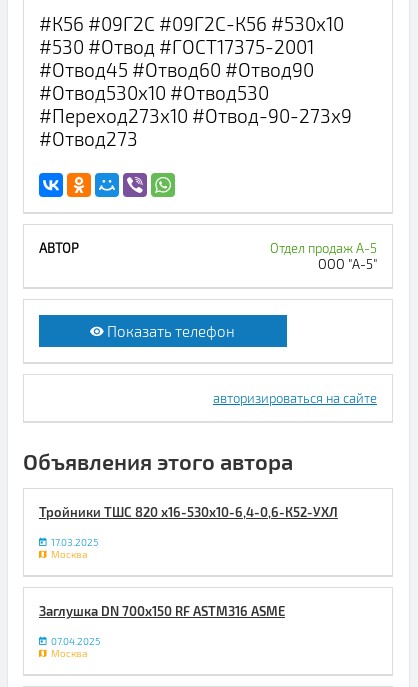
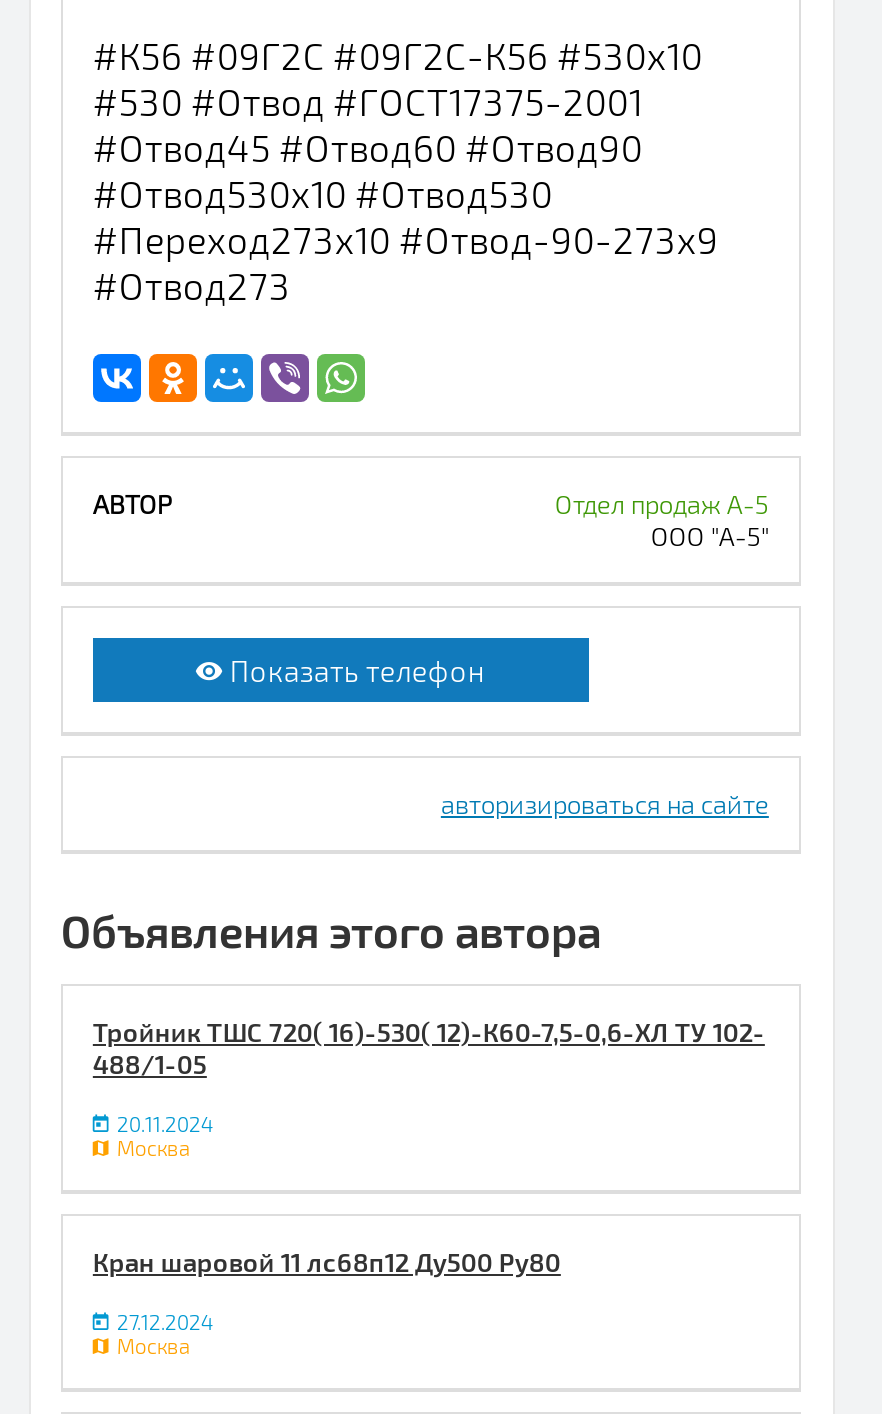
- Тройники ТШС 820 х16-530х10-6,4-0,6-К52-УХЛ
+ Тройник ТШС 720( 16)-530( 12)-К60-7,5-0,6-ХЛ ТУ 102-
+ 488/1-05

- 17.03.2025
+ 20.11.2024

- Заглушка DN 700x150 RF ASTM316 ASME
+ Кран шаровой 11 лс68п12 Ду500 Ру80

- 07.04.2025
+ 27.12.2024
